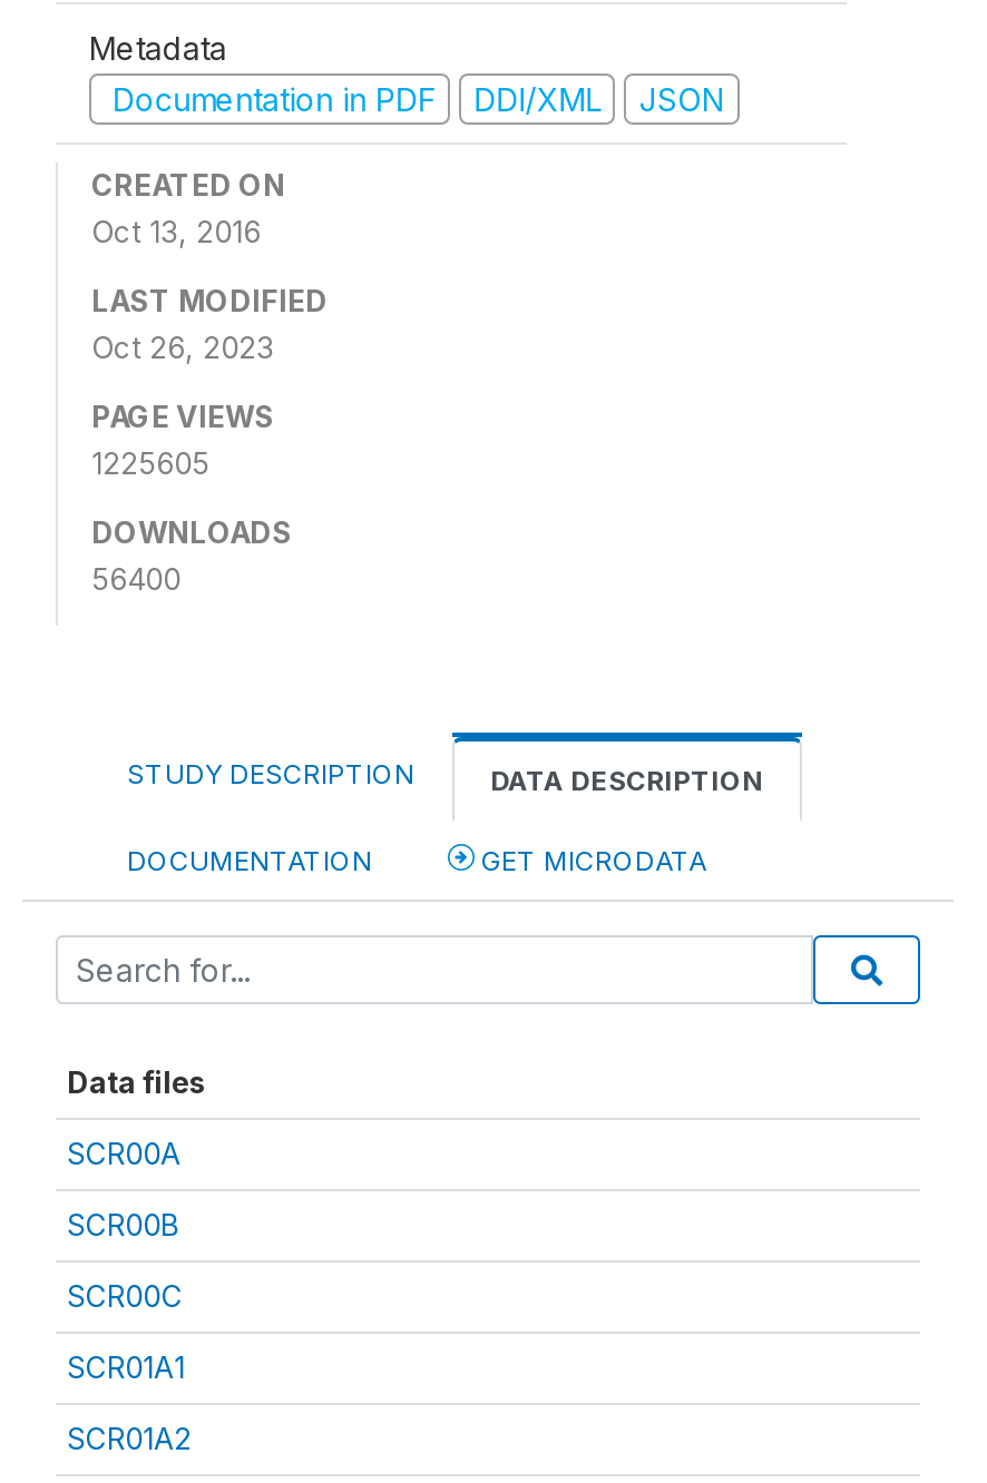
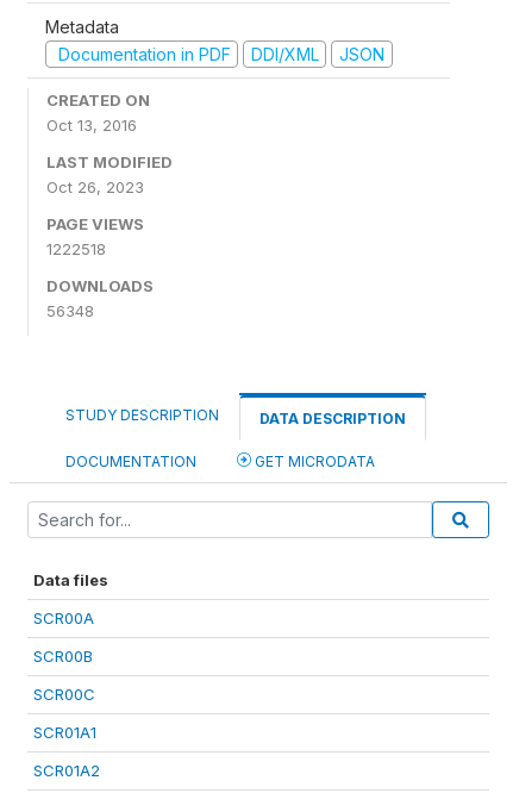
- 1225605
+ 1222518

- 56400
+ 56348
